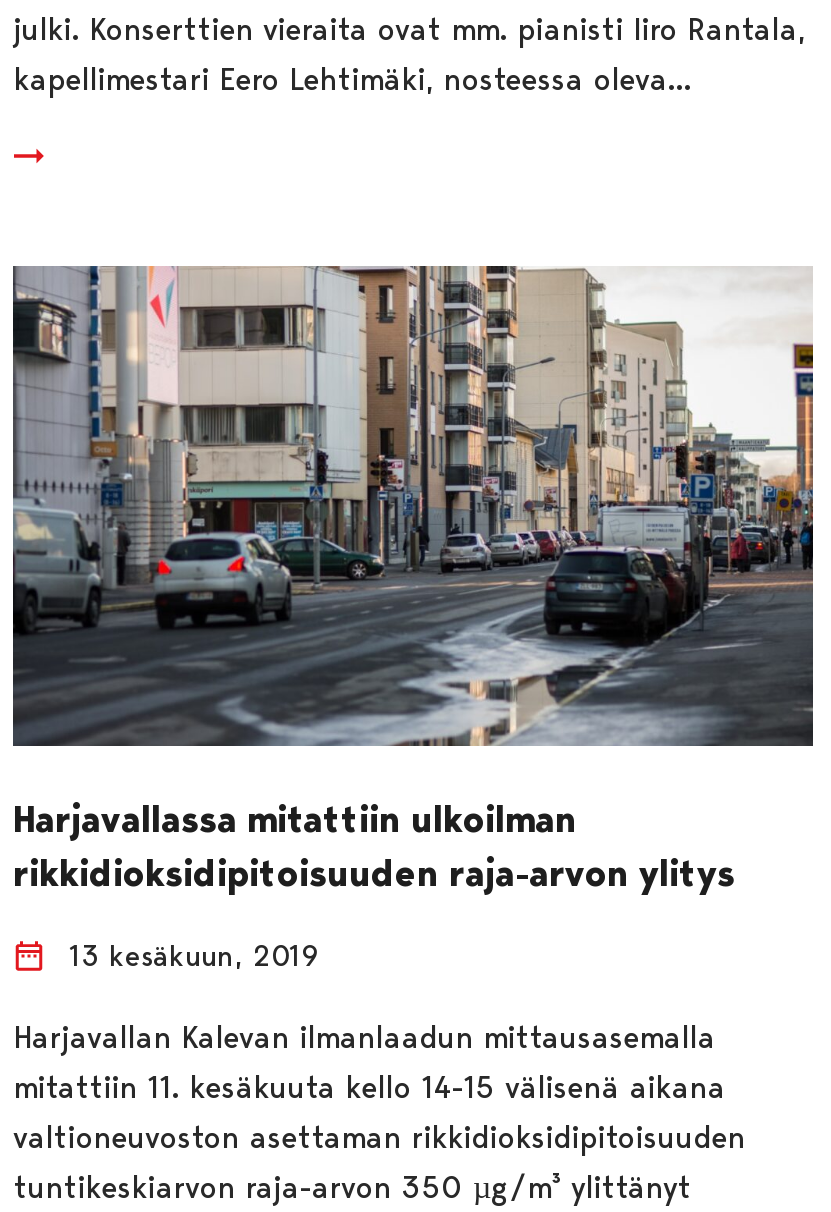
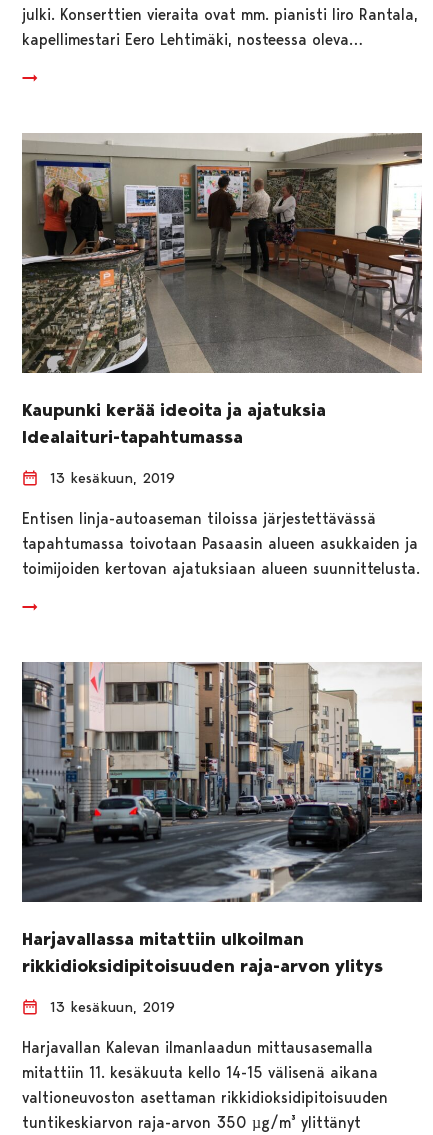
+ [image]
+ Kaupunki kerää ideoita ja ajatuksia
+ Idealaituri-tapahtumassa
+ 13 kesäkuun, 2019
+ Entisen linja-autoaseman tiloissa järjestettävässä
+ tapahtumassa toivotaan Pasaasin alueen asukkaiden ja
+ toimijoiden kertovan ajatuksiaan alueen suunnittelusta.
